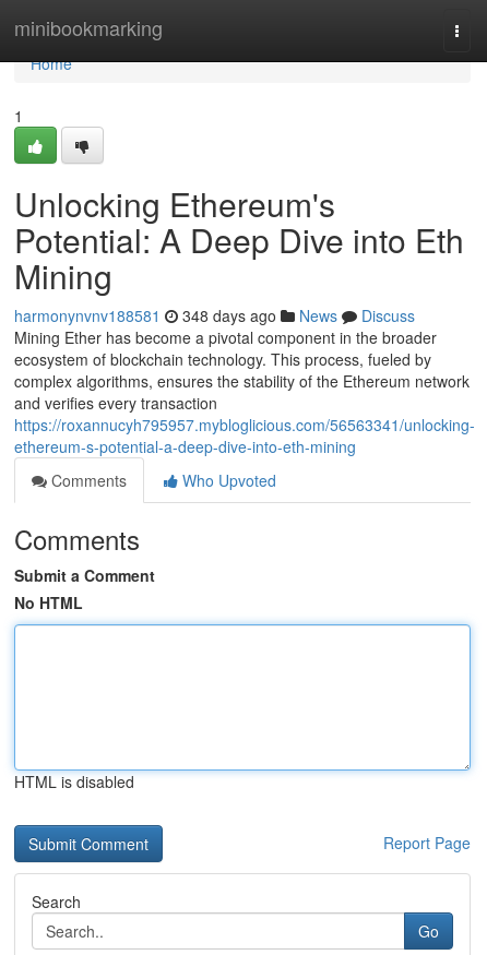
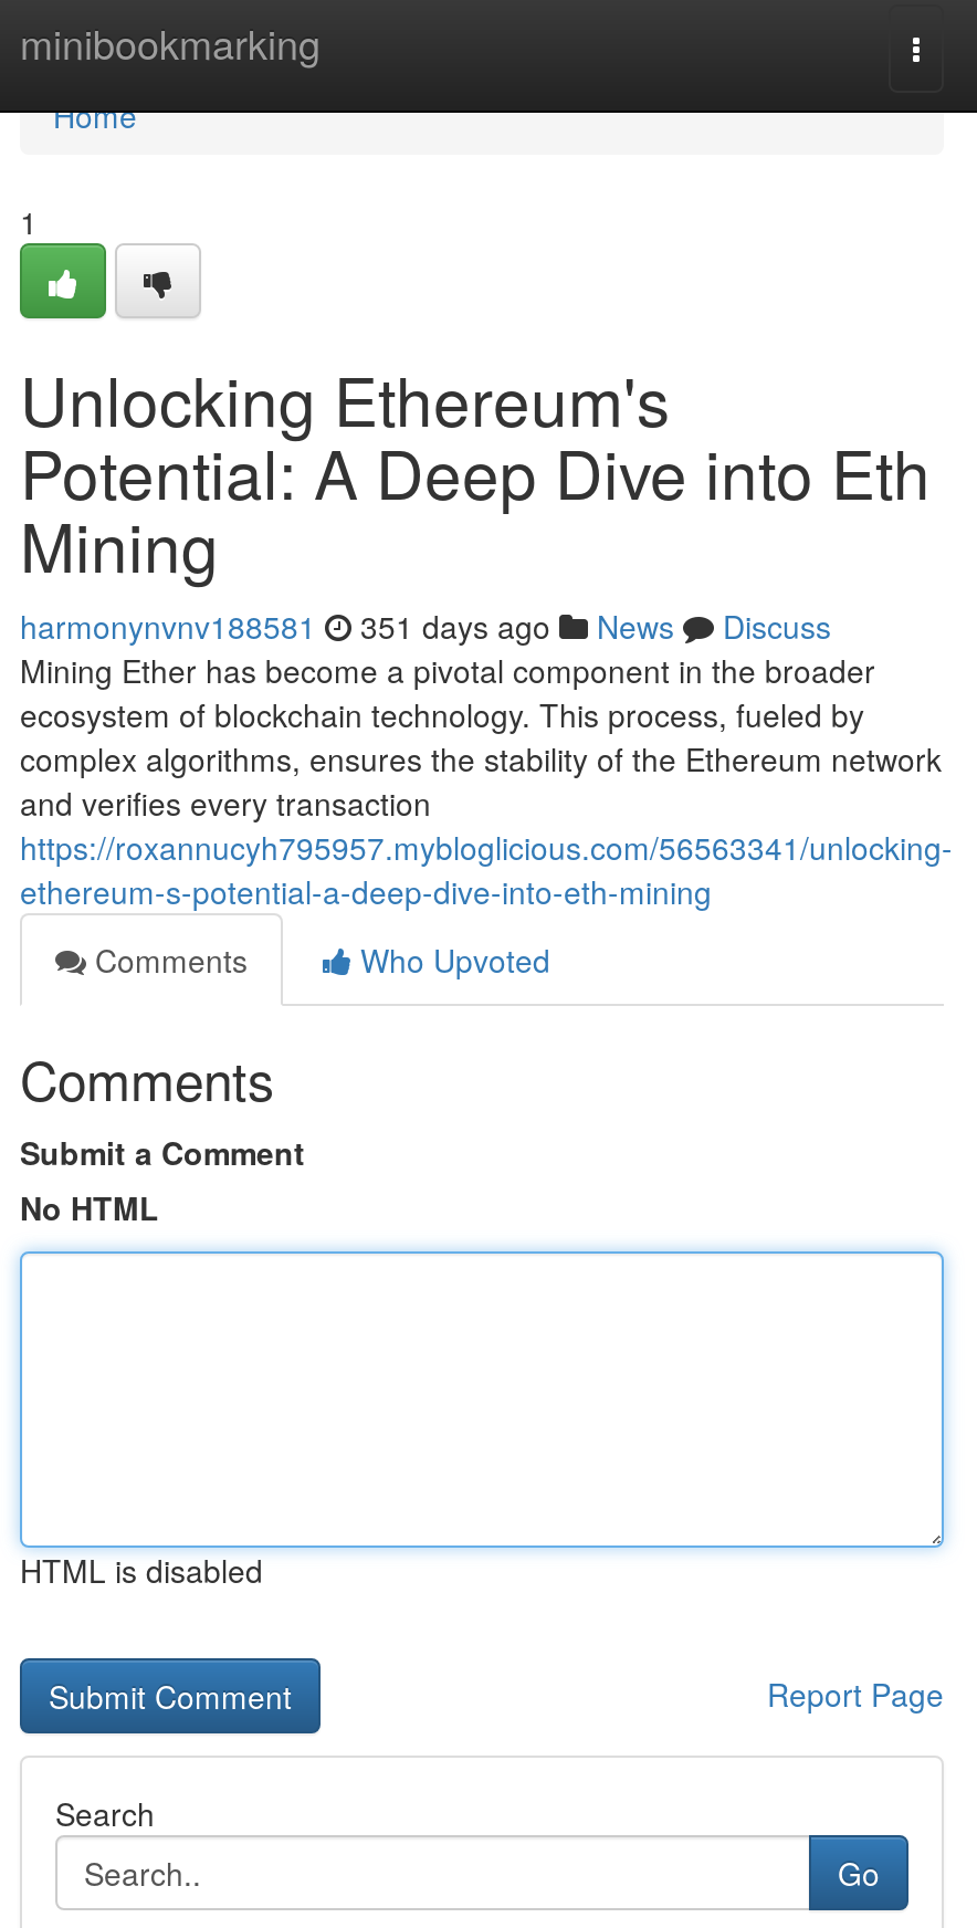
- harmonynvnv188581 348 days ago News Discuss
+ harmonynvnv188581 351 days ago News Discuss
